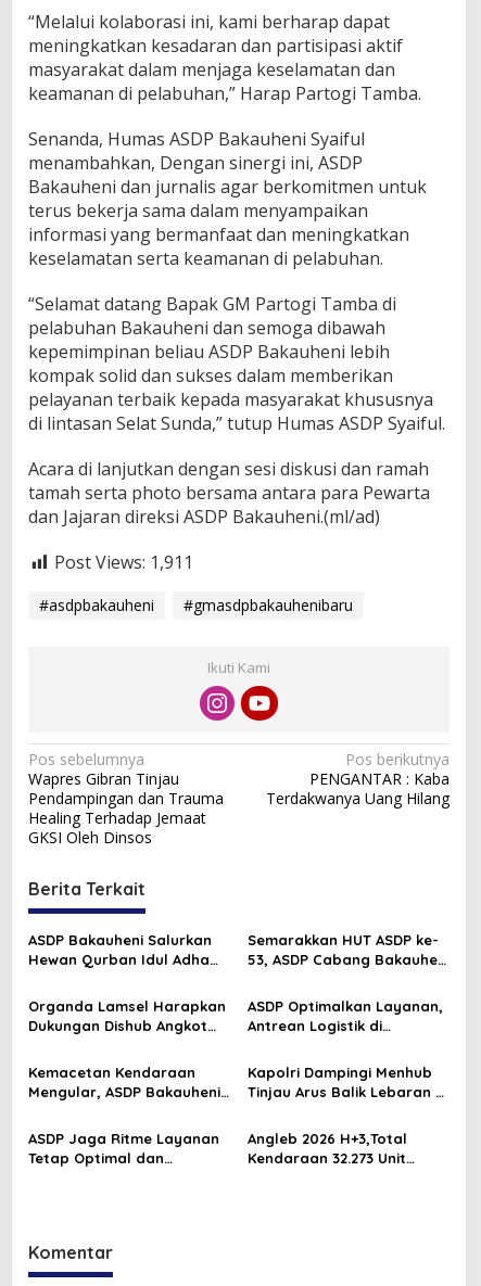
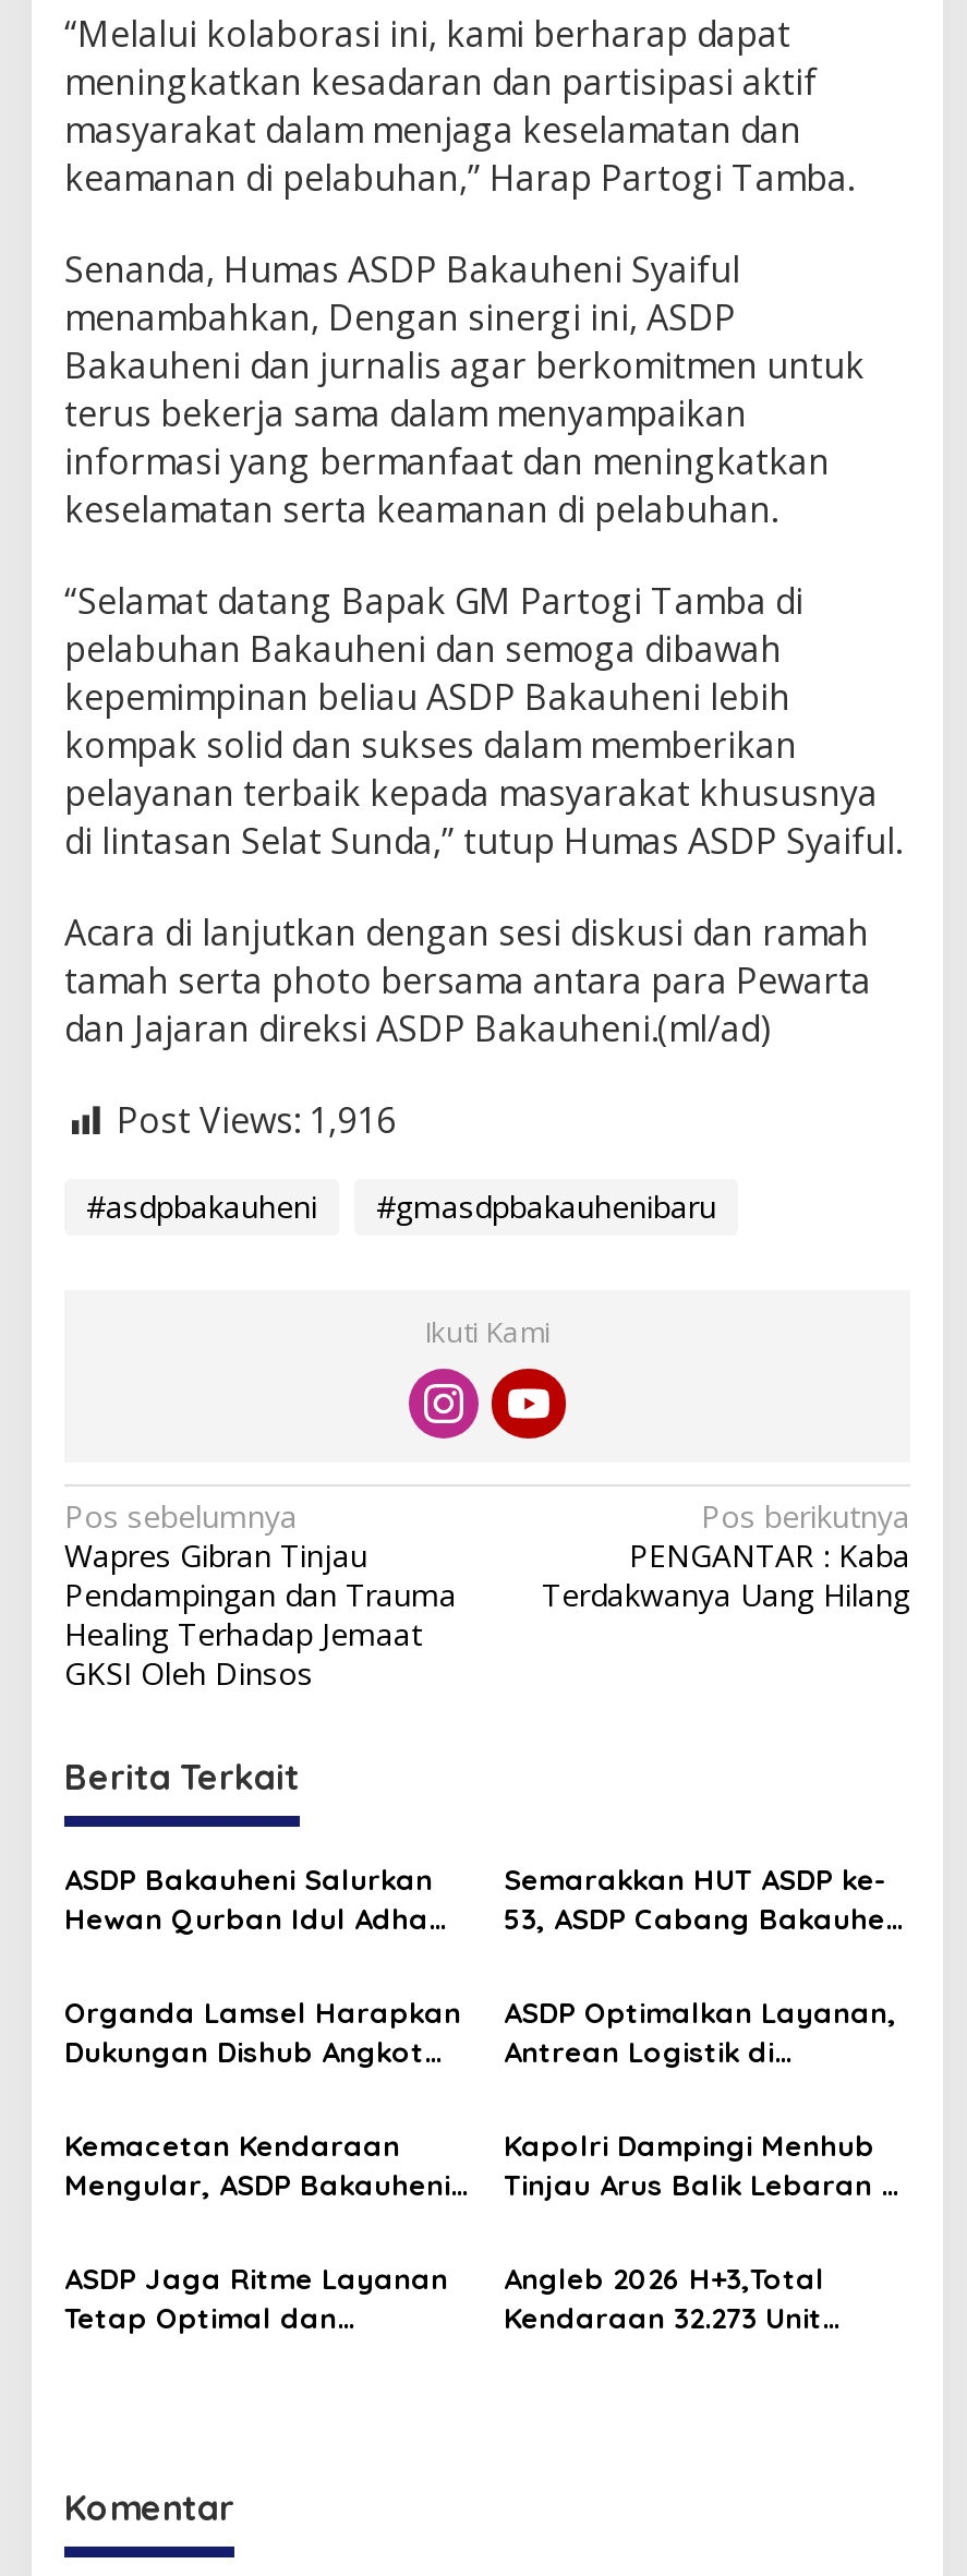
- Post Views: 1,911
+ Post Views: 1,916
